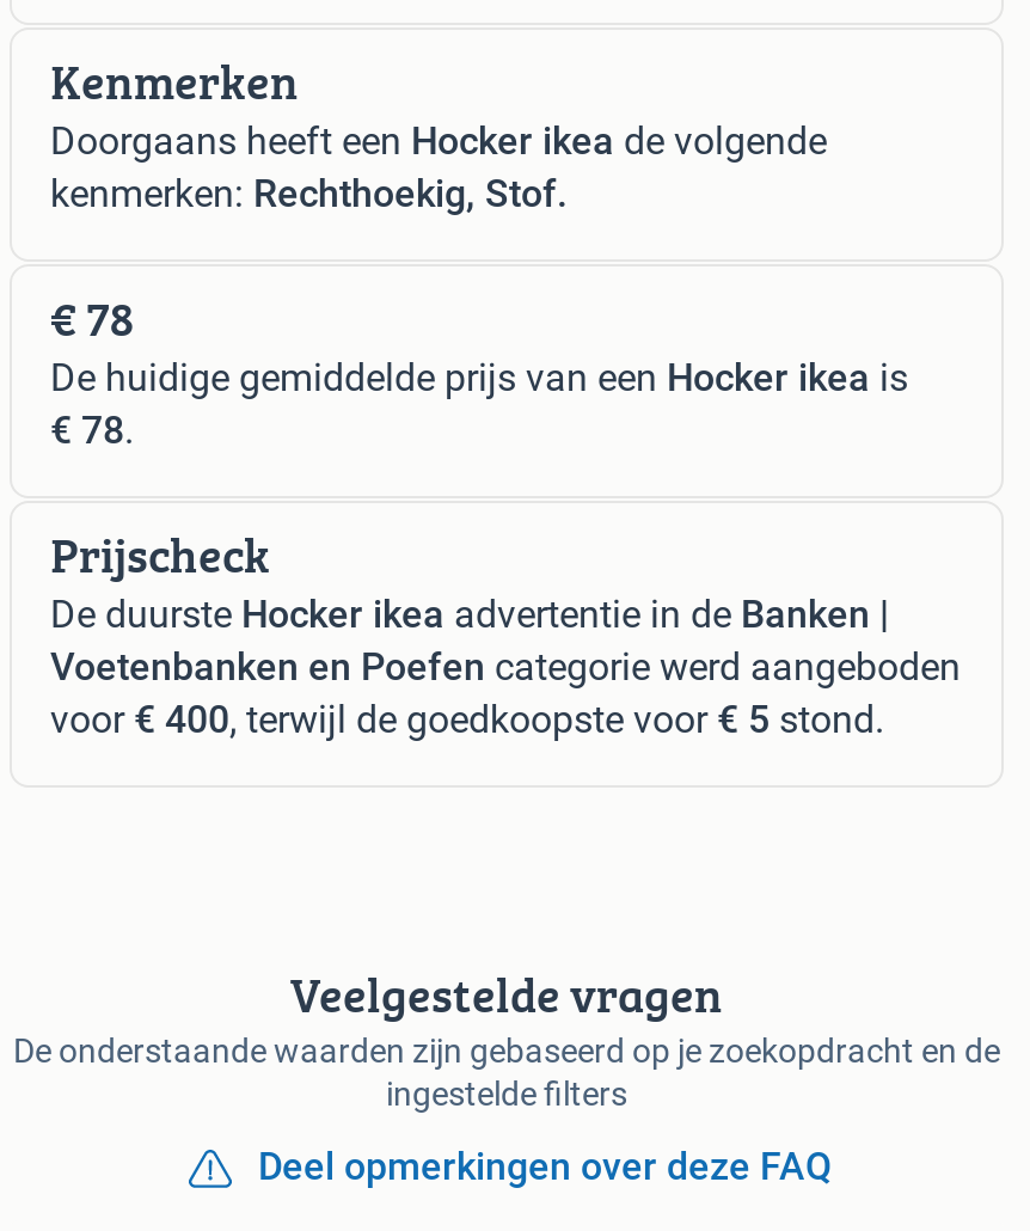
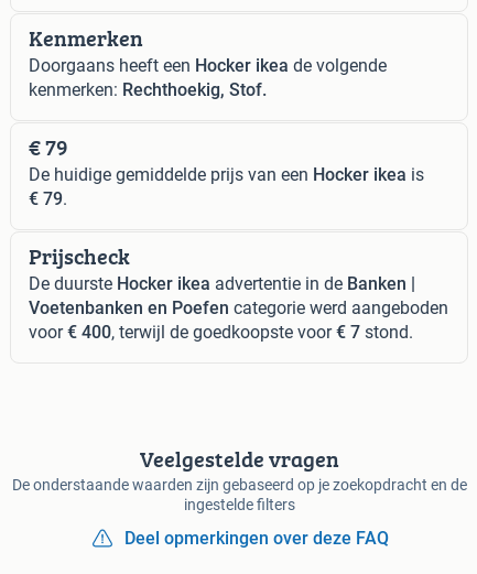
- € 78
+ € 79

- € 78.
+ € 79.

- voor € 400, terwijl de goedkoopste voor € 5 stond.
+ voor € 400, terwijl de goedkoopste voor € 7 stond.
